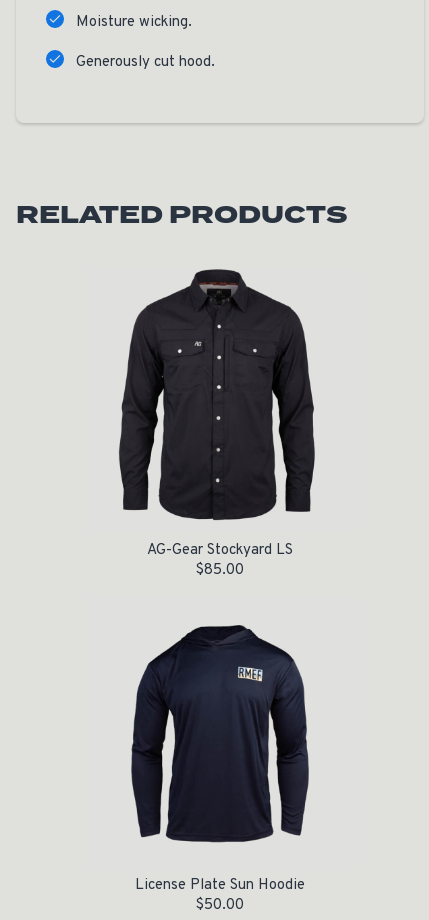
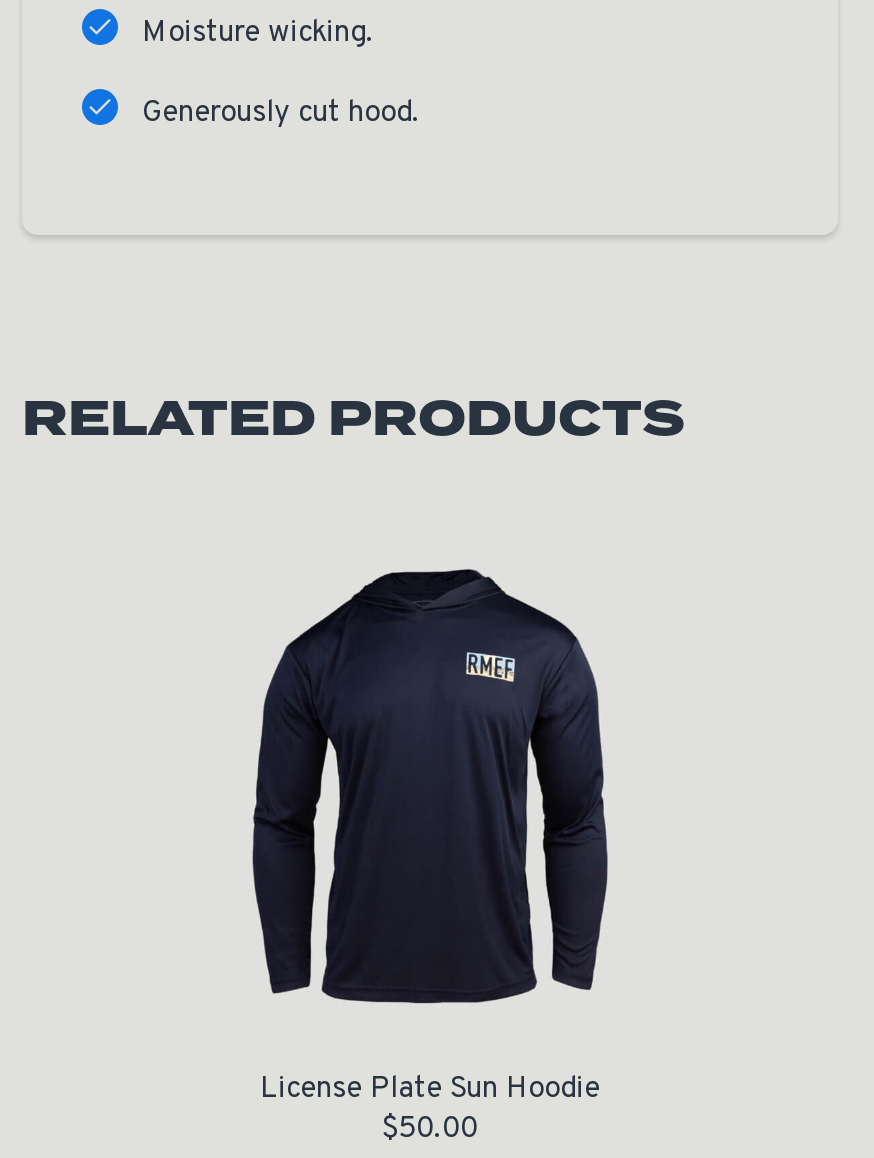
- [image]
- AG-Gear Stockyard LS
- $85.00
